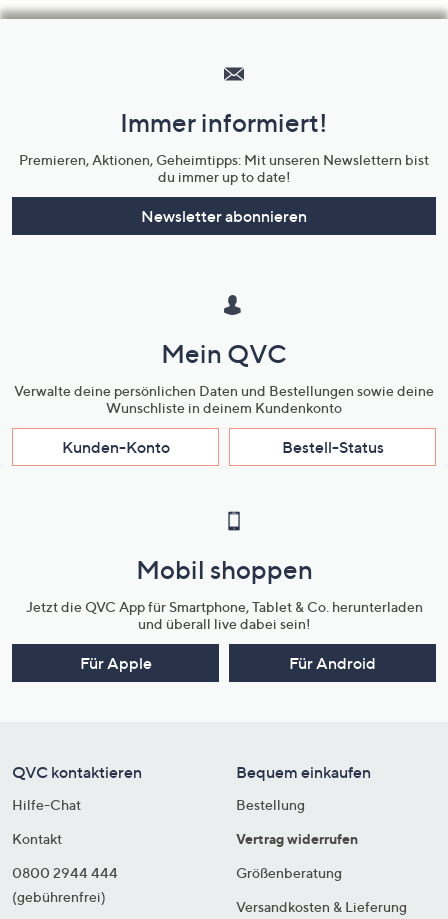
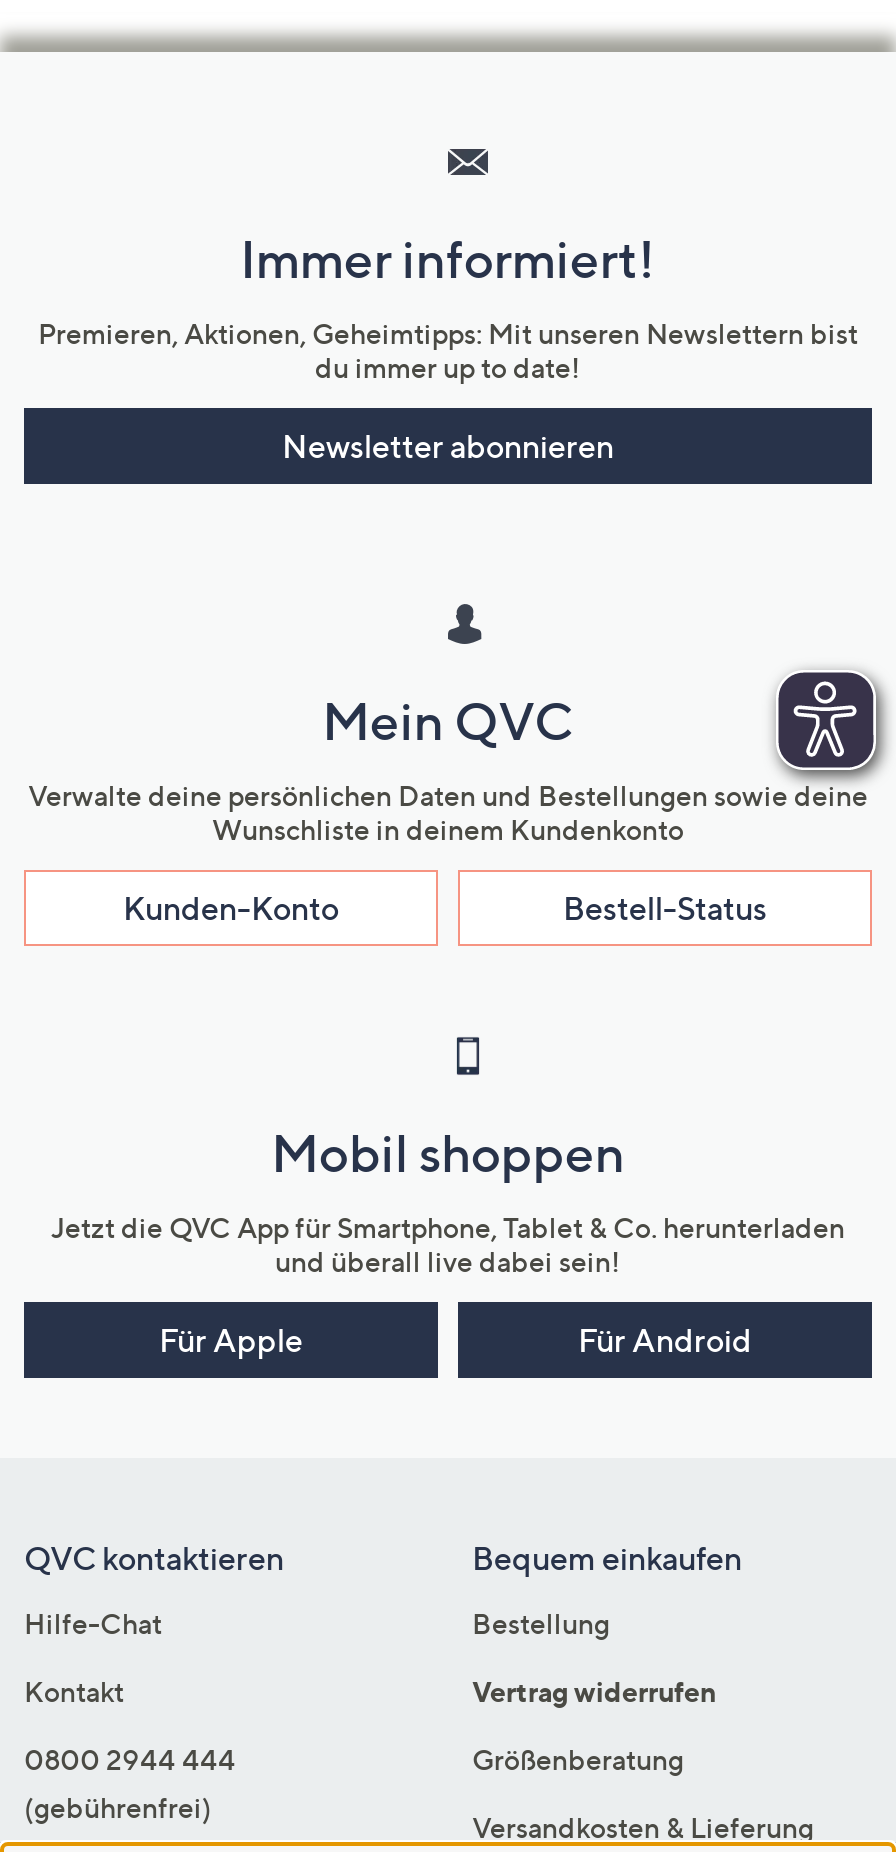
+ [image]
